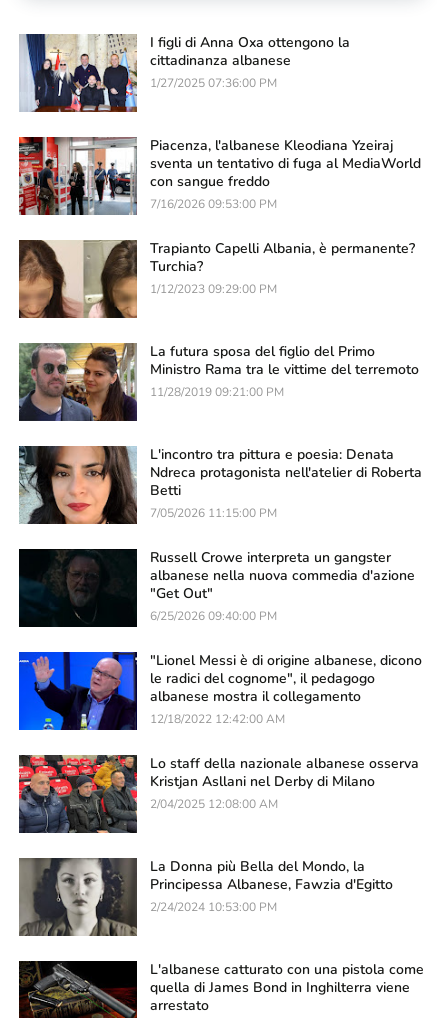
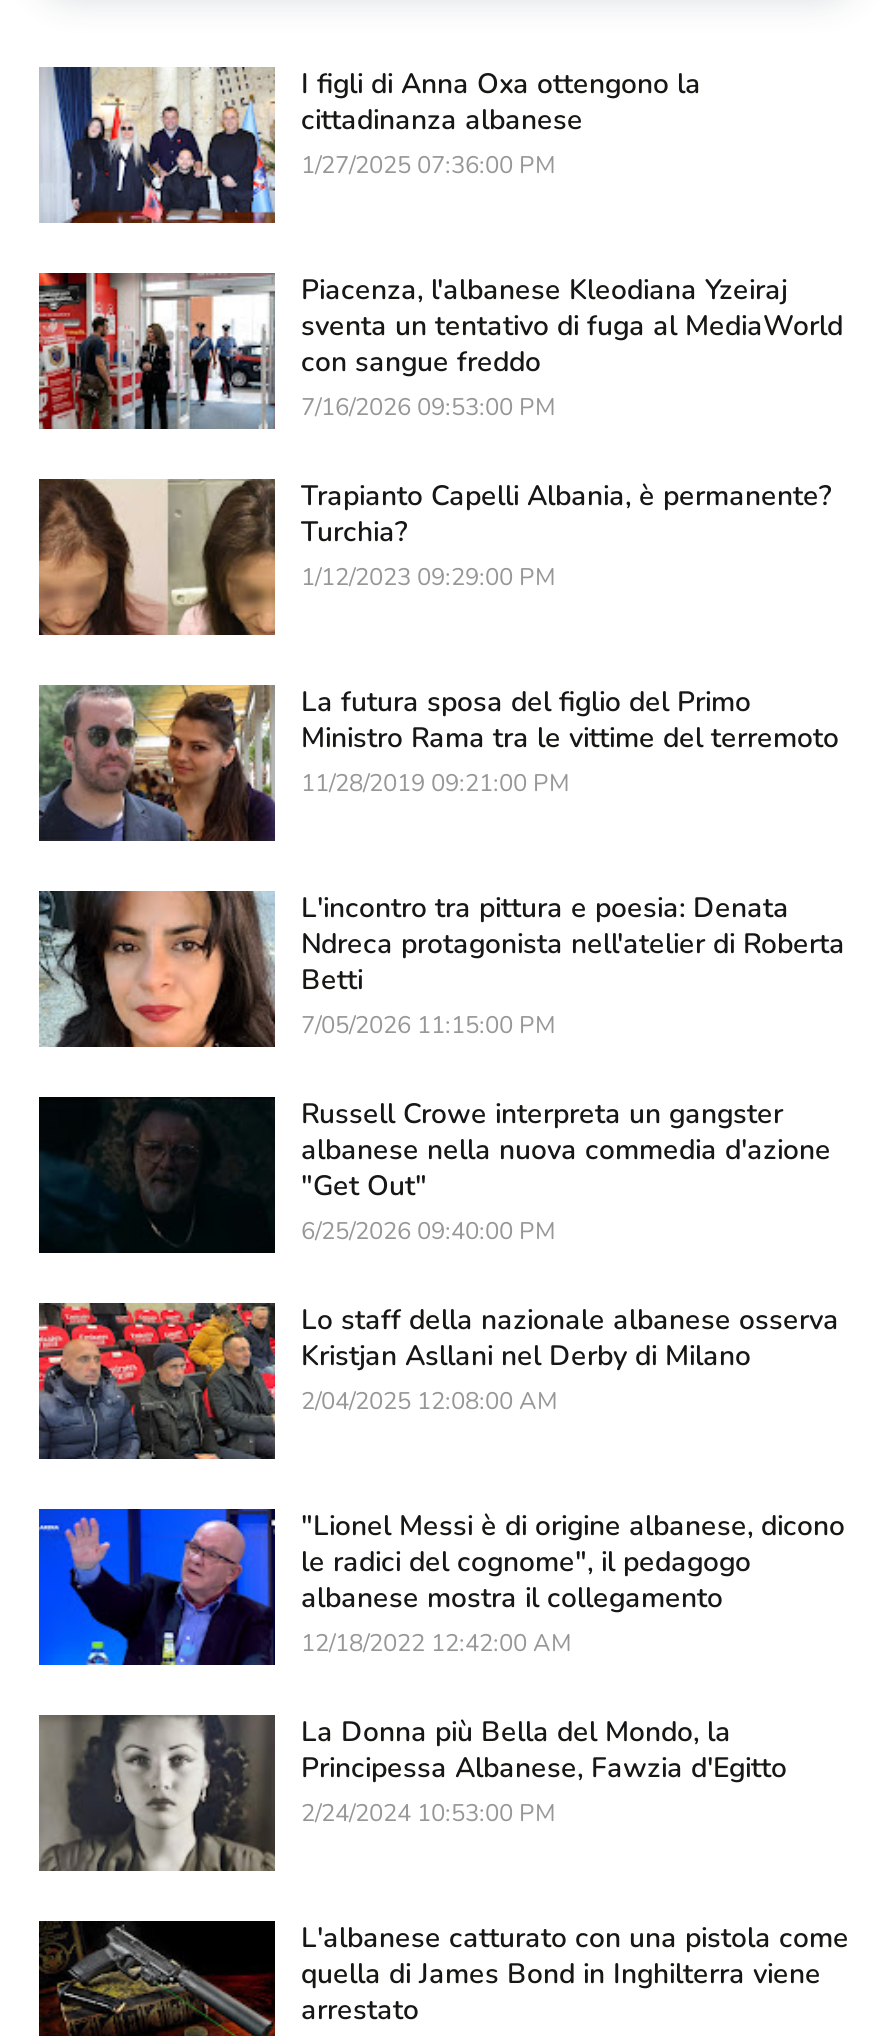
moved down: [image] | "Lionel Messi è di origine albanese, dicono | le radici del cognome", il pedagogo | albanese mostra il collegamento | 12/18/2022 12:42:00 AM

moved up: [image] | Lo staff della nazionale albanese osserva | Kristjan Asllani nel Derby di Milano | 2/04/2025 12:08:00 AM
